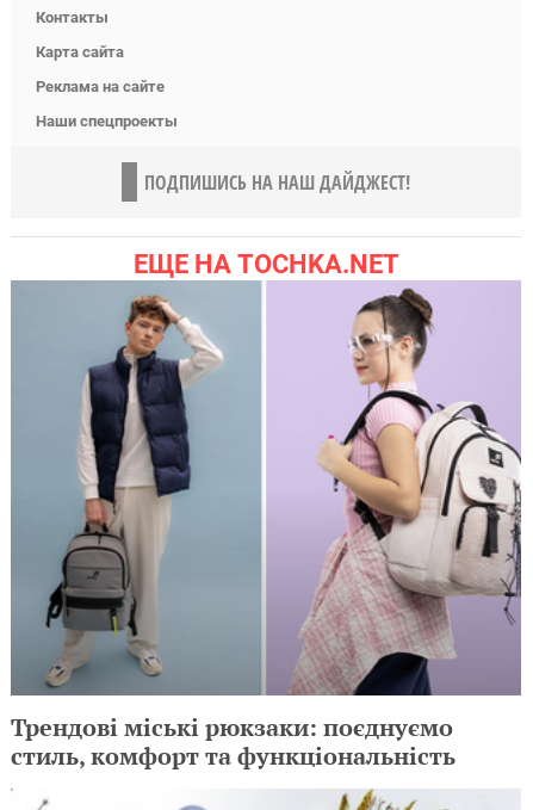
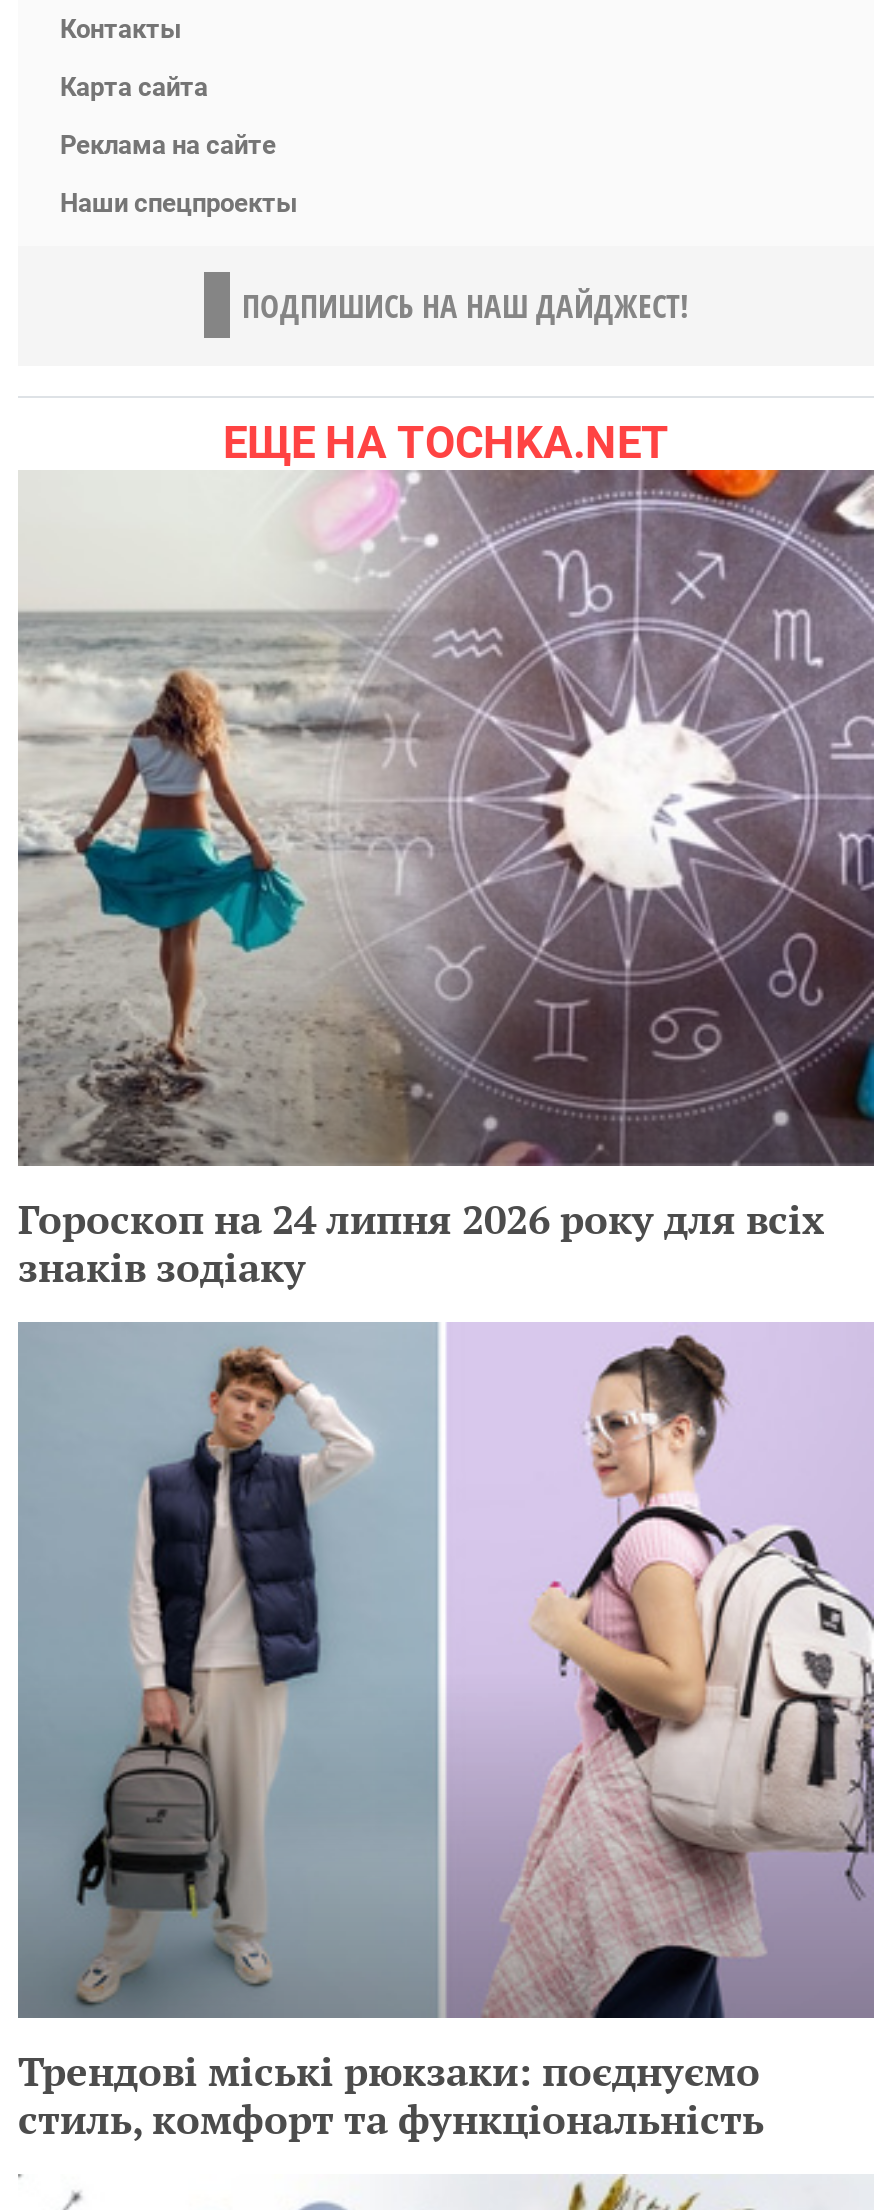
+ [image]
+ Гороскоп на 24 липня 2026 року для всіх
+ знаків зодіаку
